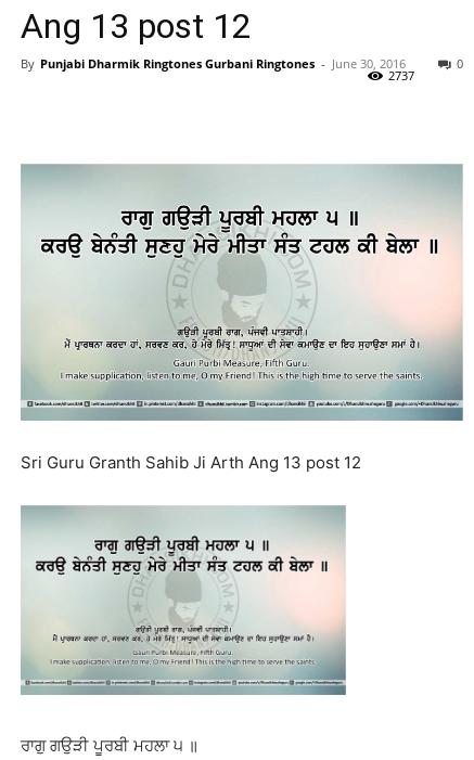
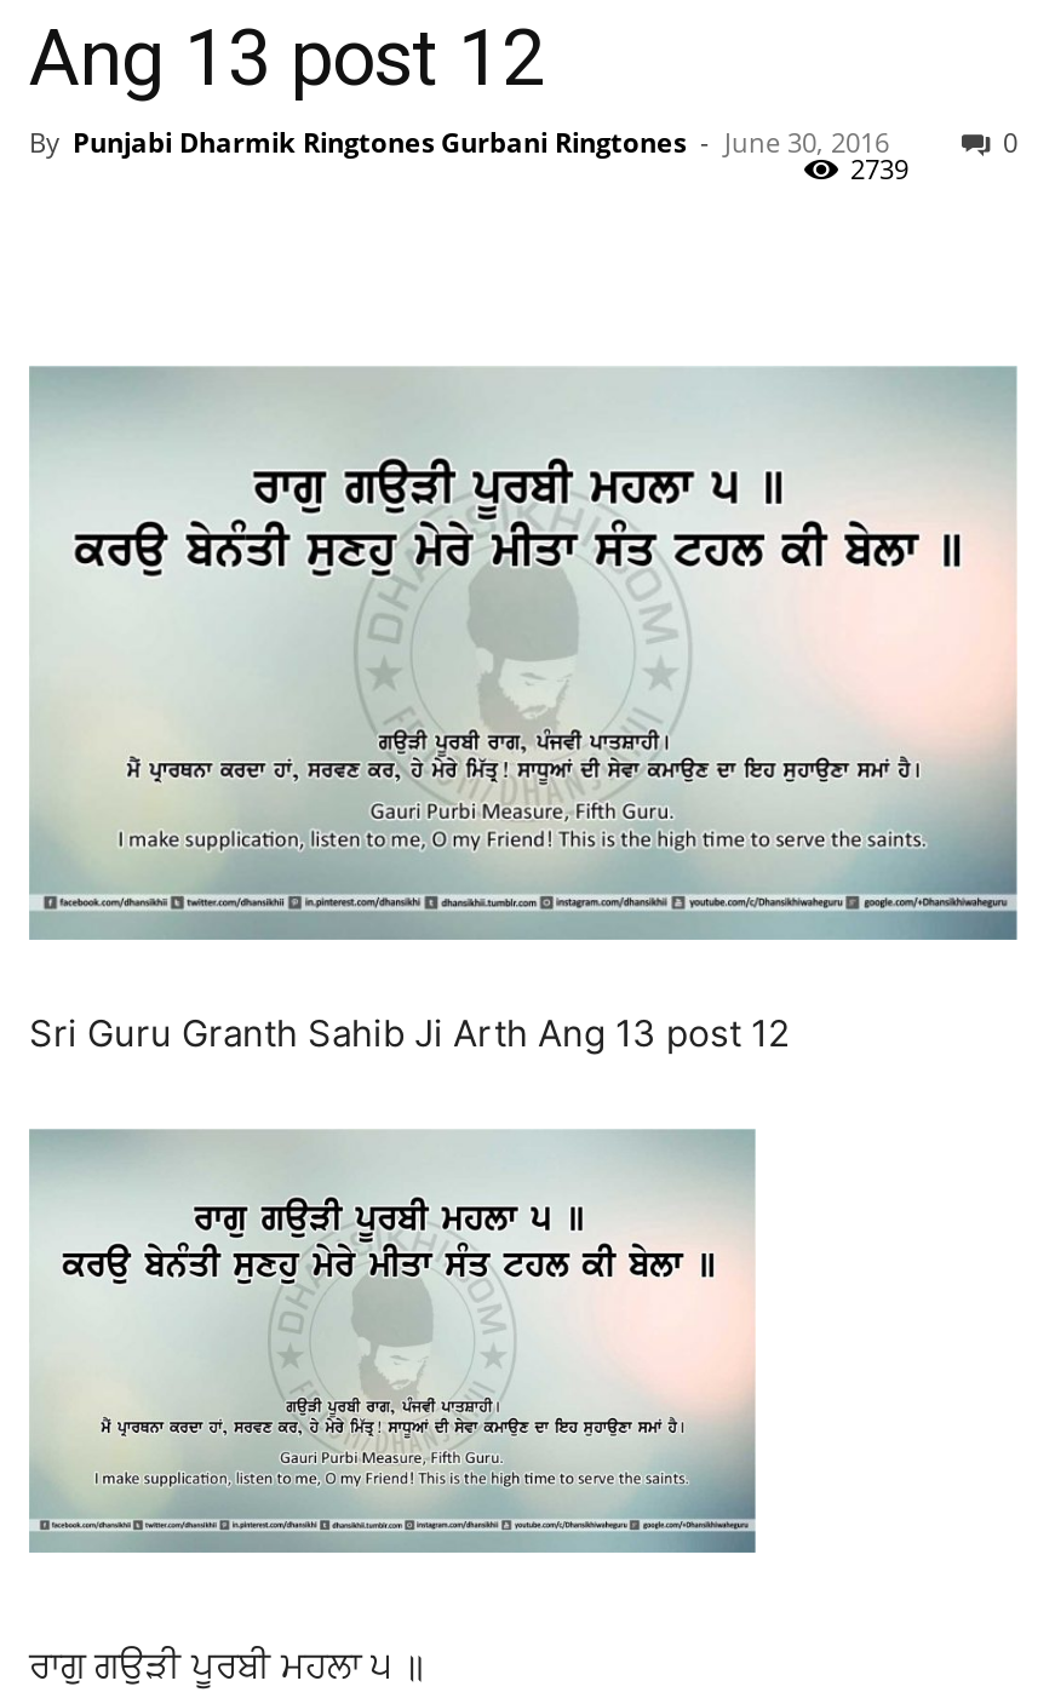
- 2737
+ 2739
